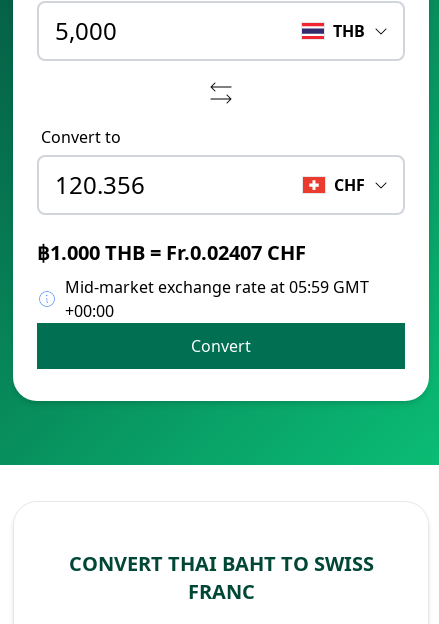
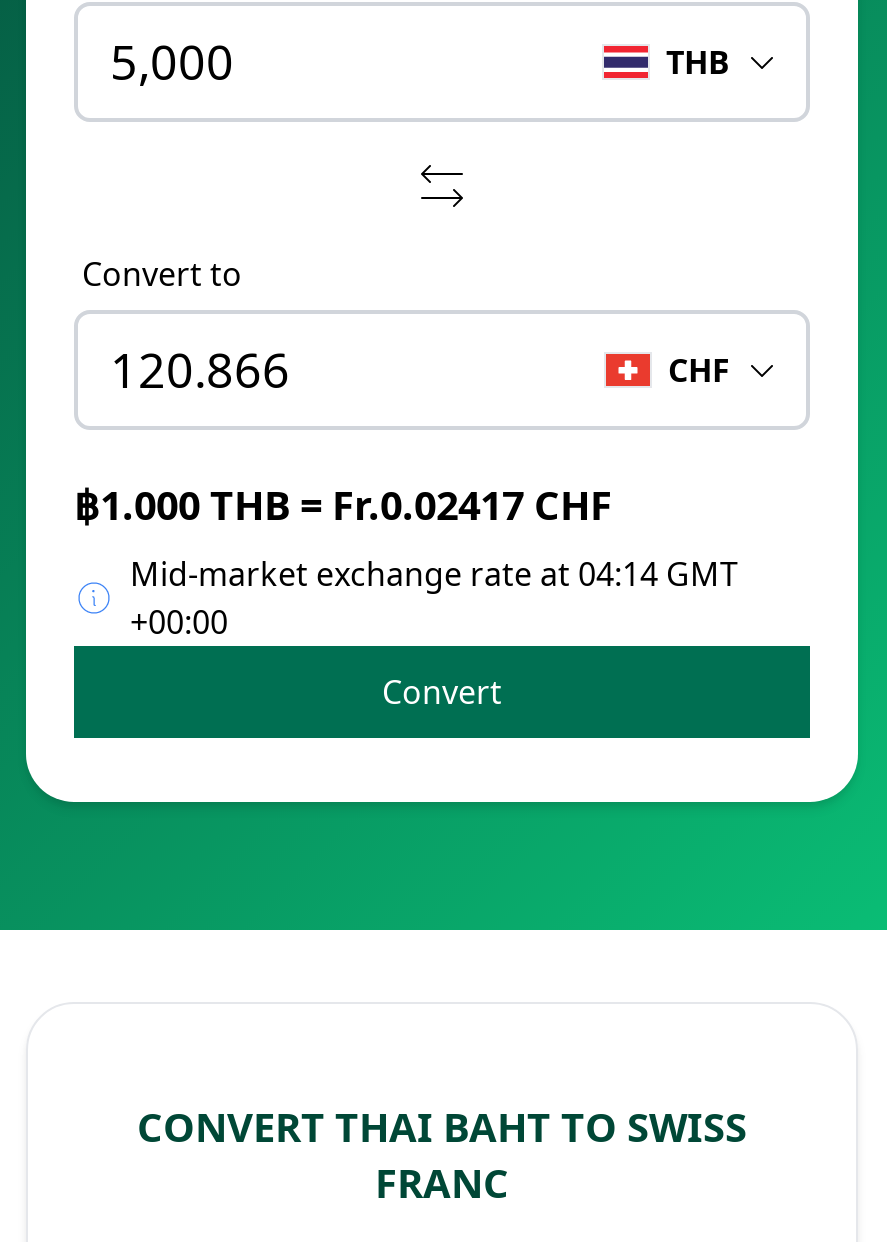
- ฿1.000 THB = Fr.0.02407 CHF
+ ฿1.000 THB = Fr.0.02417 CHF

- Mid-market exchange rate at 05:59 GMT
+ Mid-market exchange rate at 04:14 GMT
